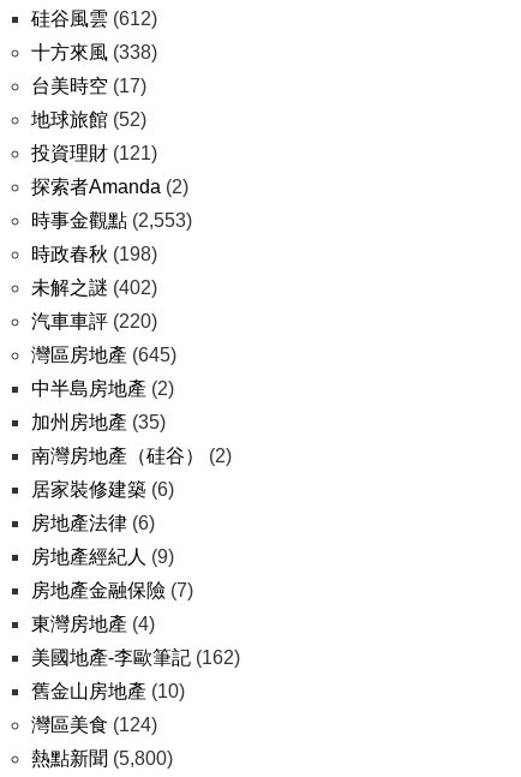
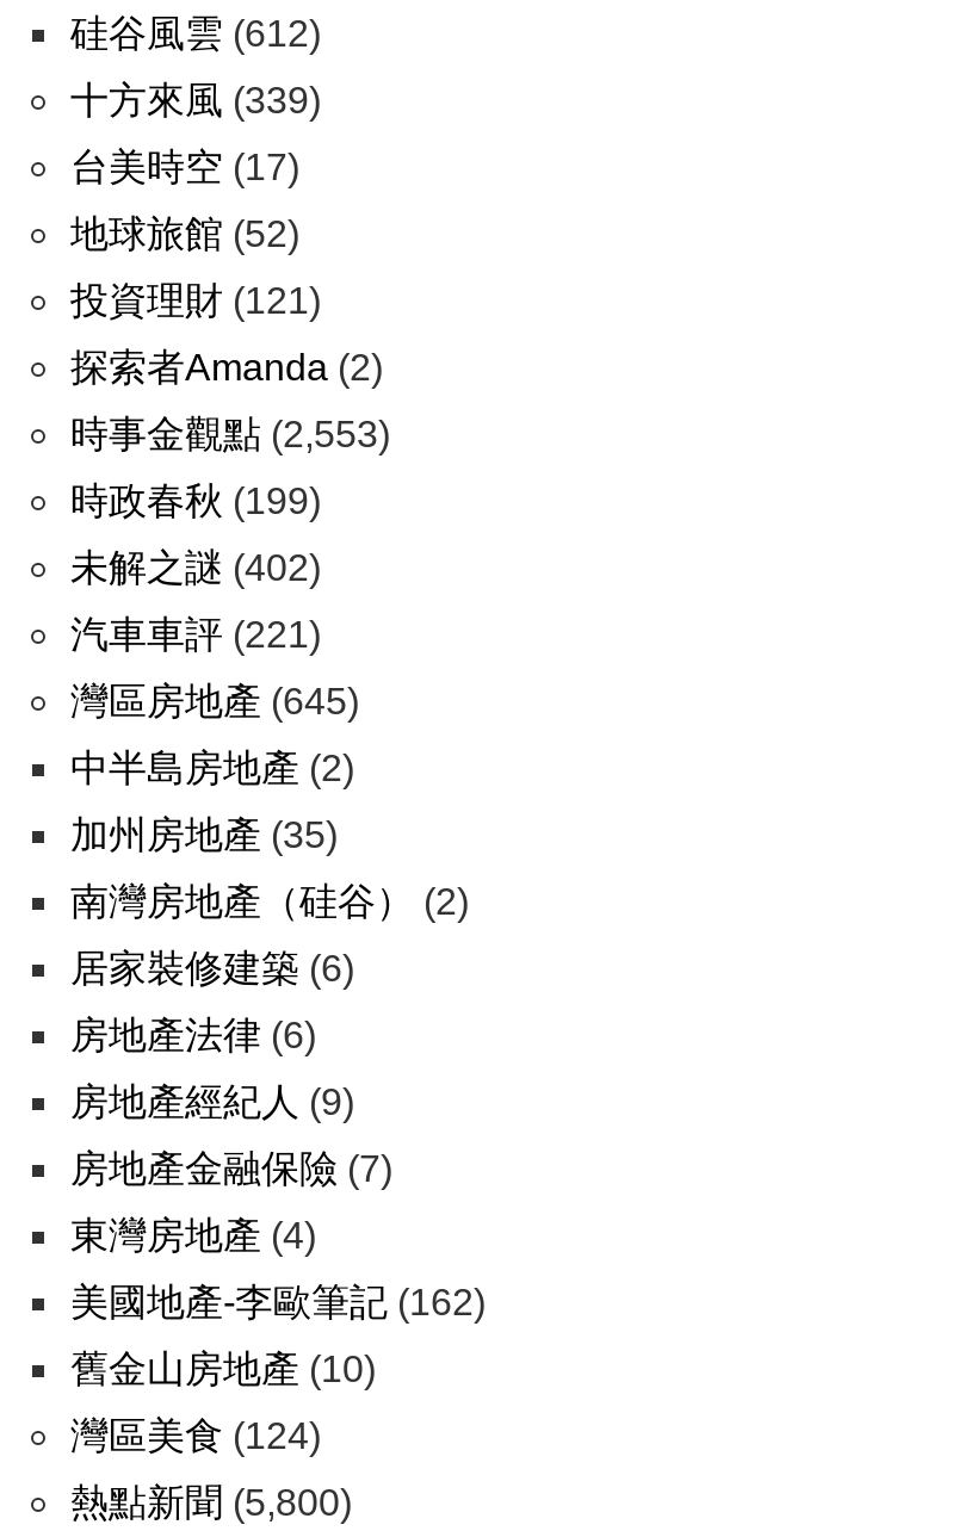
- 十方來風(338)
+ 十方來風(339)

- 時政春秋(198)
+ 時政春秋(199)

- 汽車車評(220)
+ 汽車車評(221)
